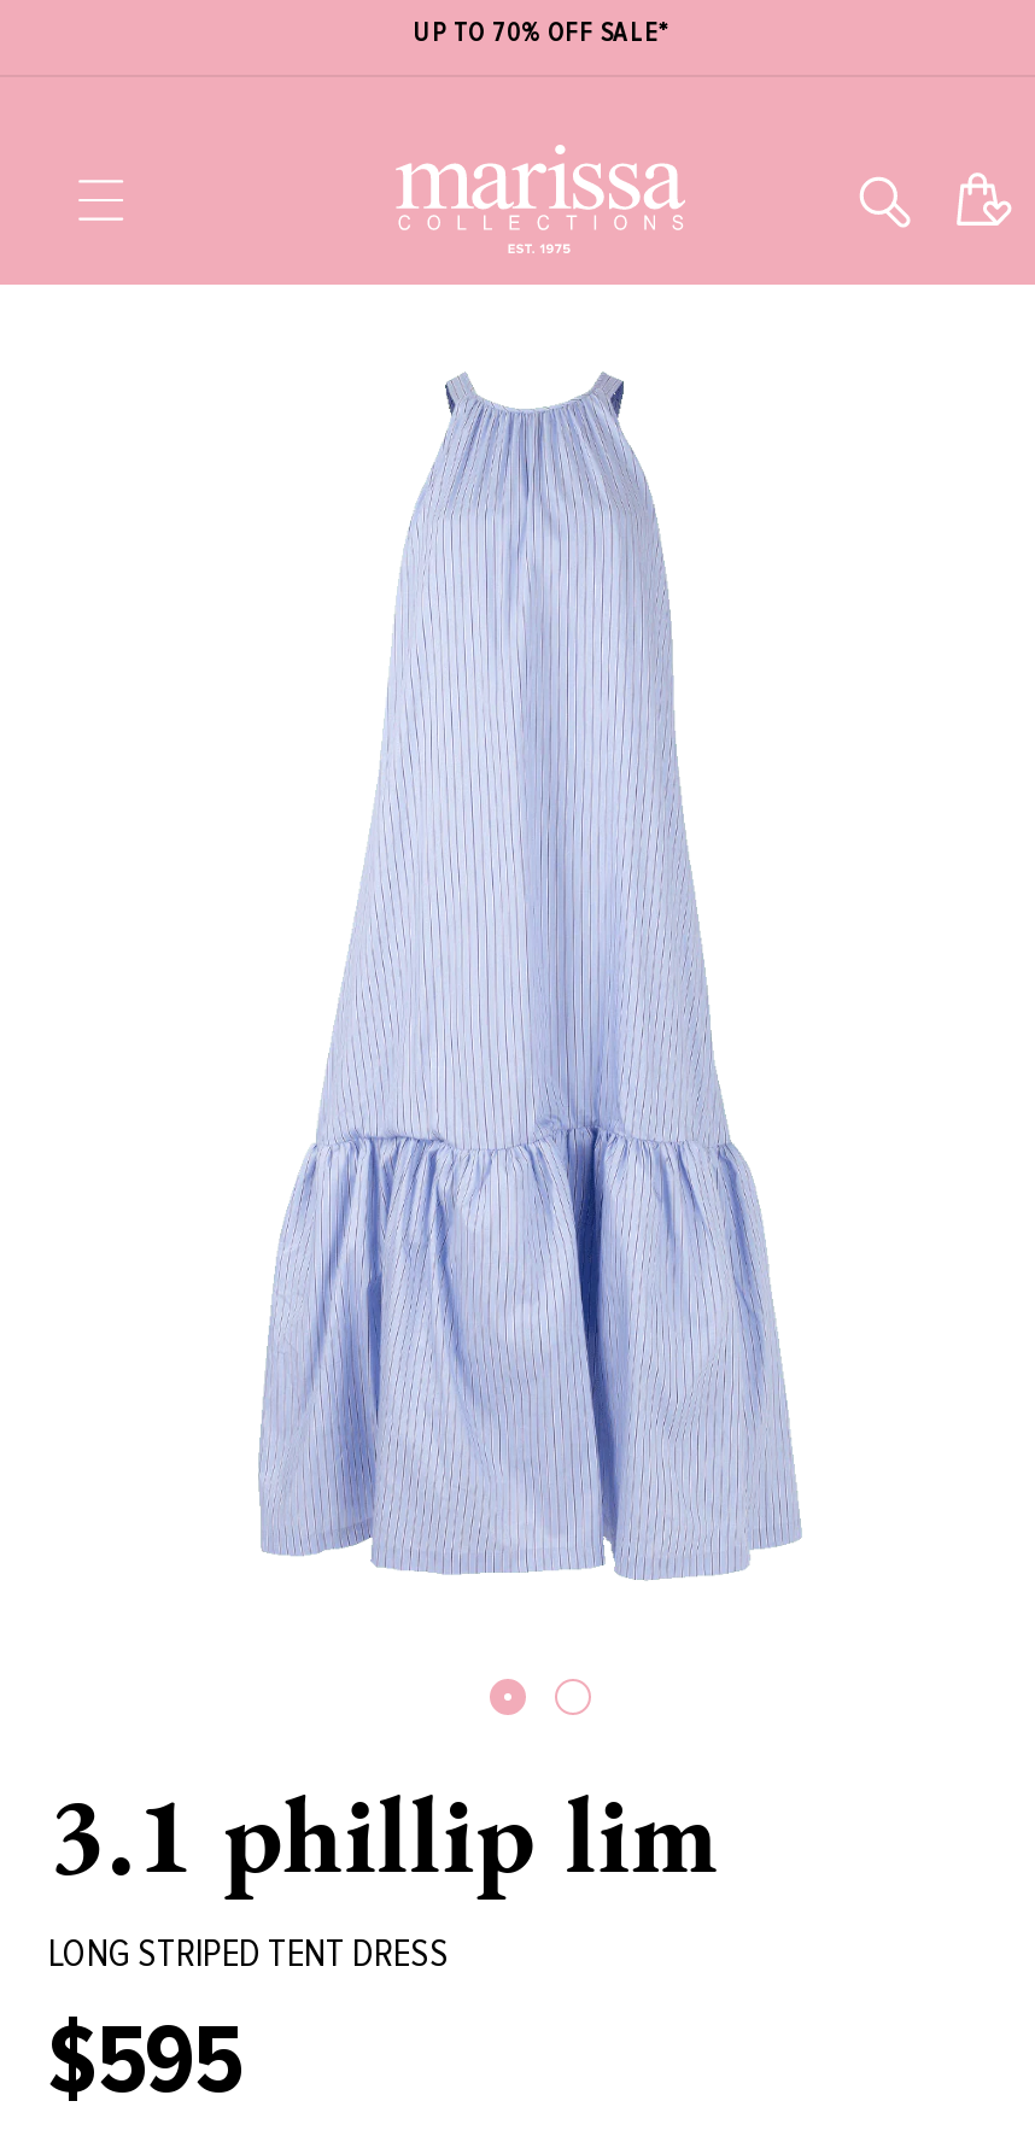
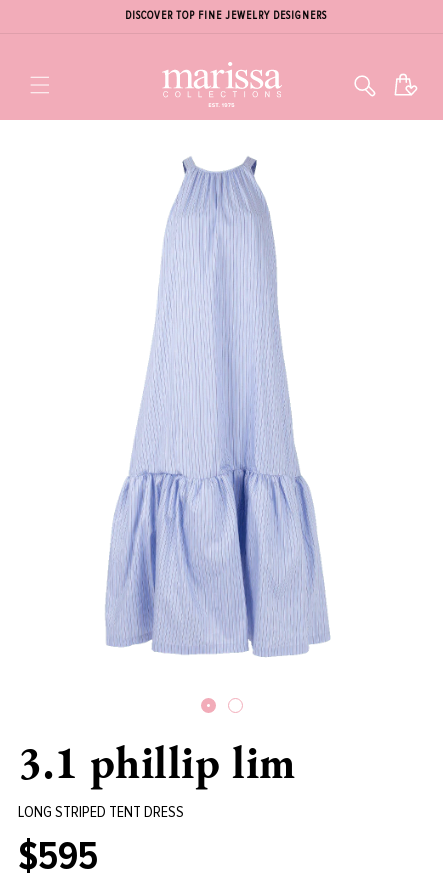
- UP TO 70% OFF SALE*
+ DISCOVER TOP FINE JEWELRY DESIGNERS
